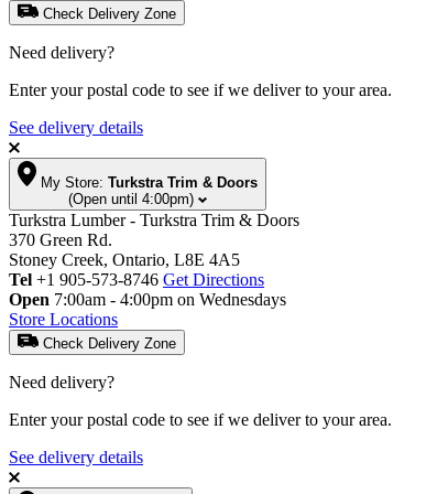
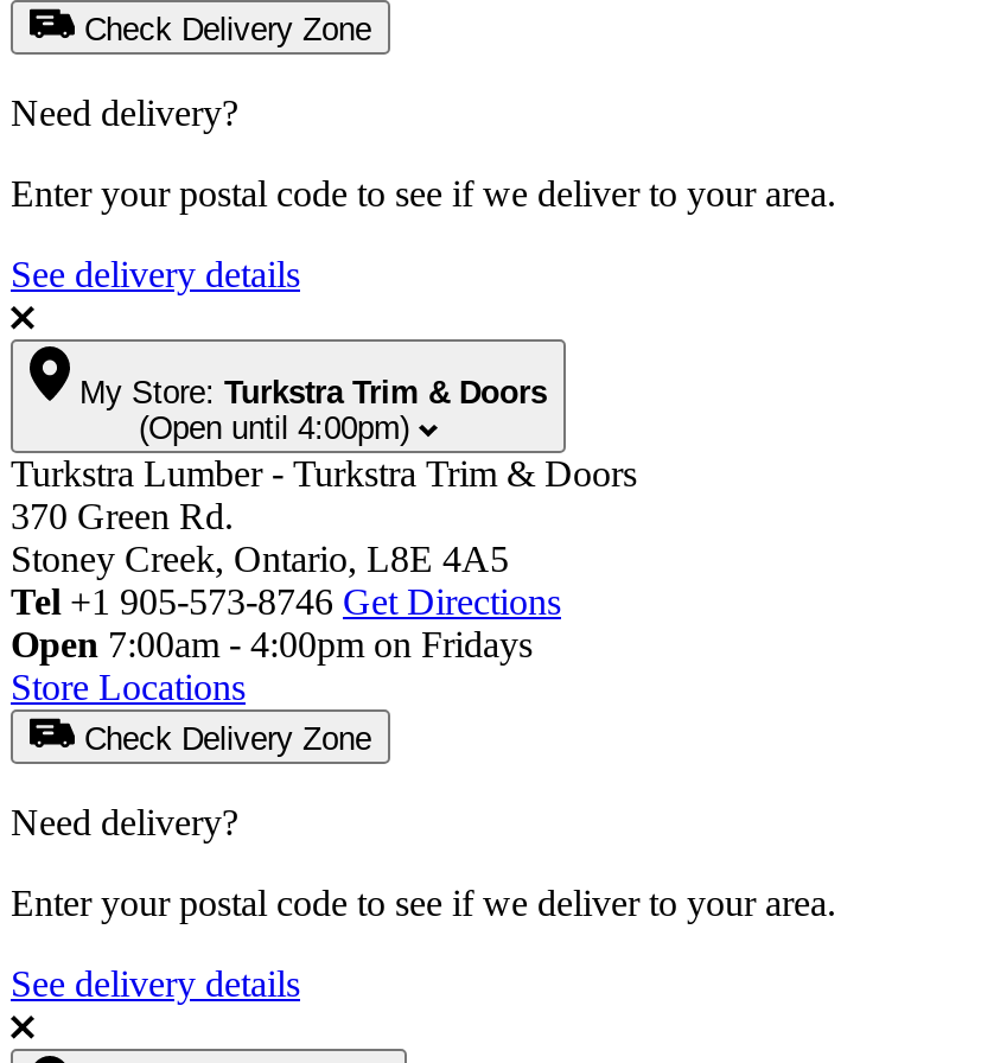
- Open 7:00am - 4:00pm on Wednesdays
+ Open 7:00am - 4:00pm on Fridays
